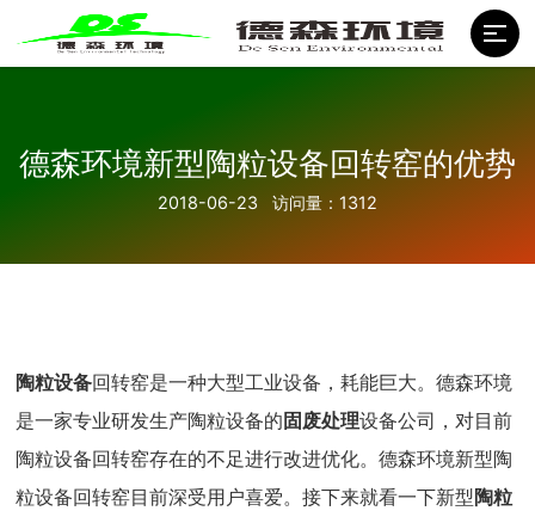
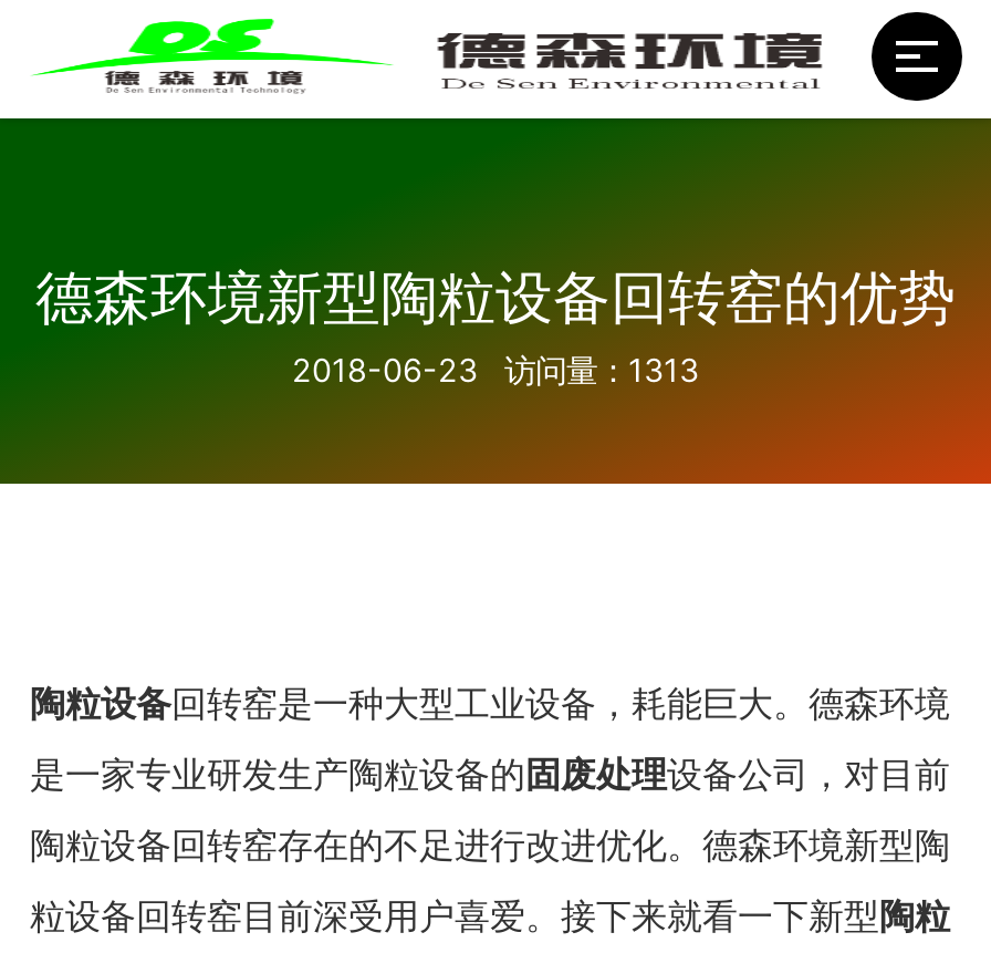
- 2018-06-23 访问量：1312
+ 2018-06-23 访问量：1313
